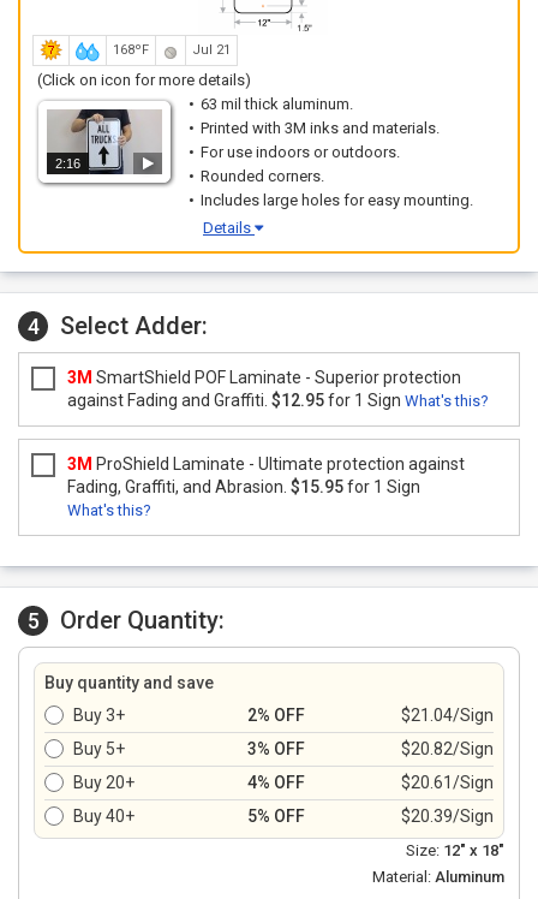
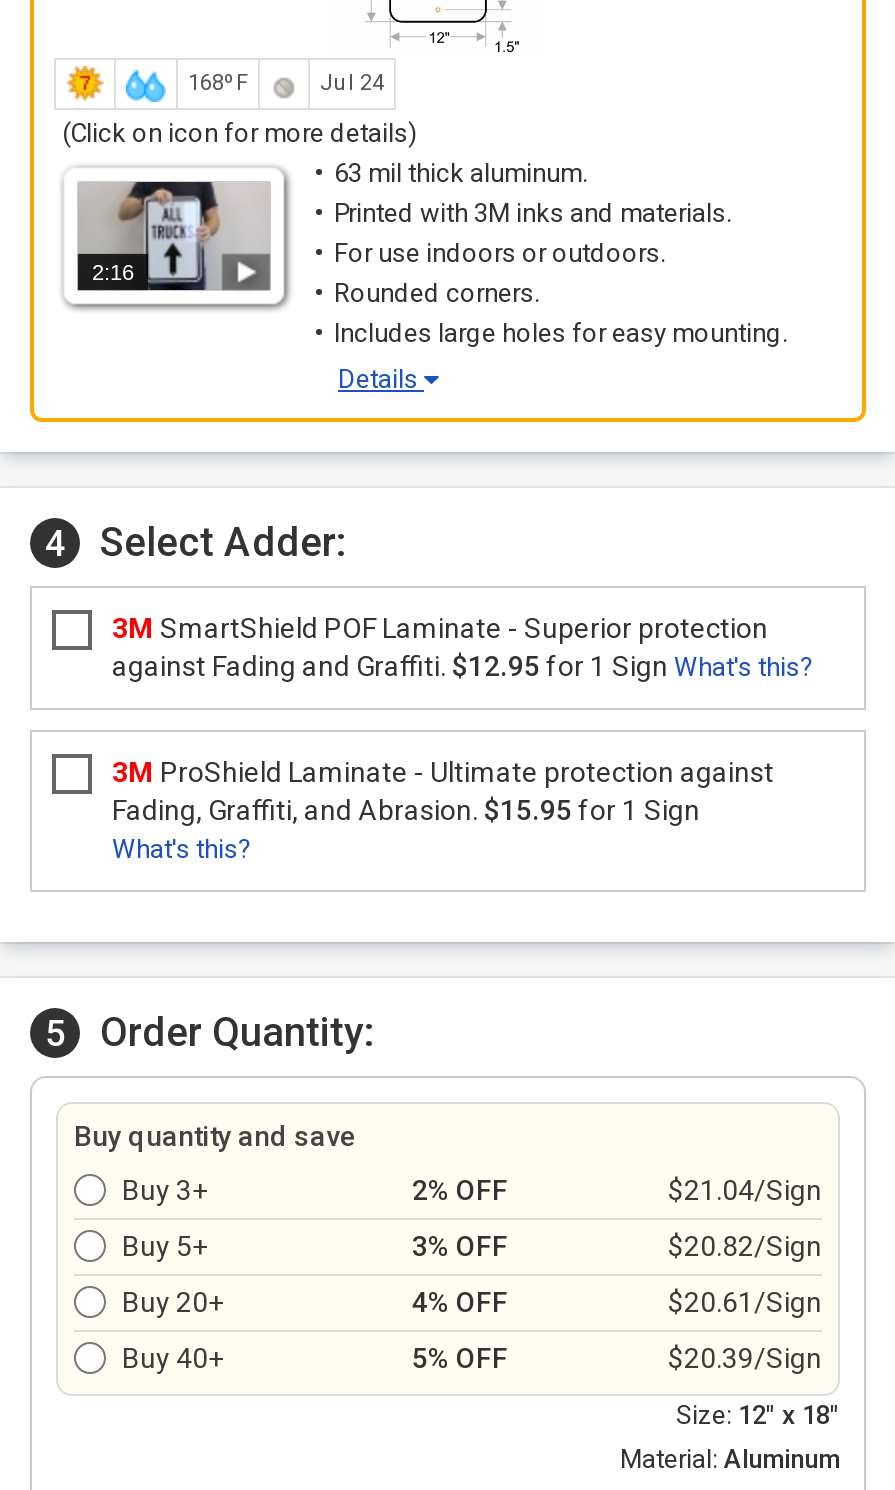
- Jul 21
+ Jul 24
